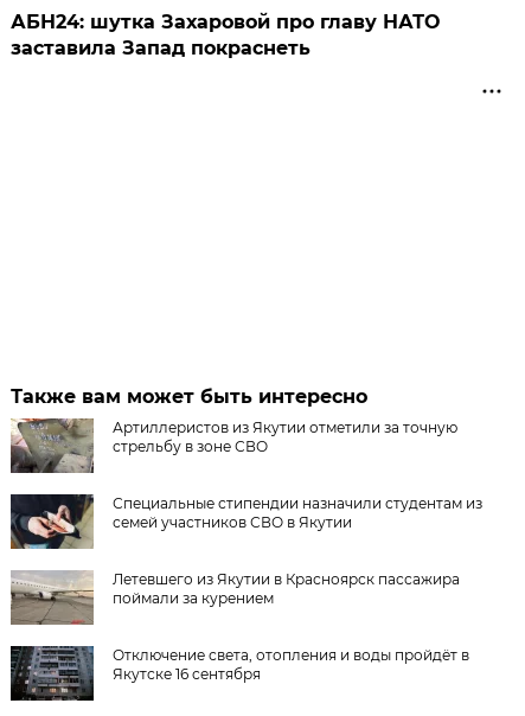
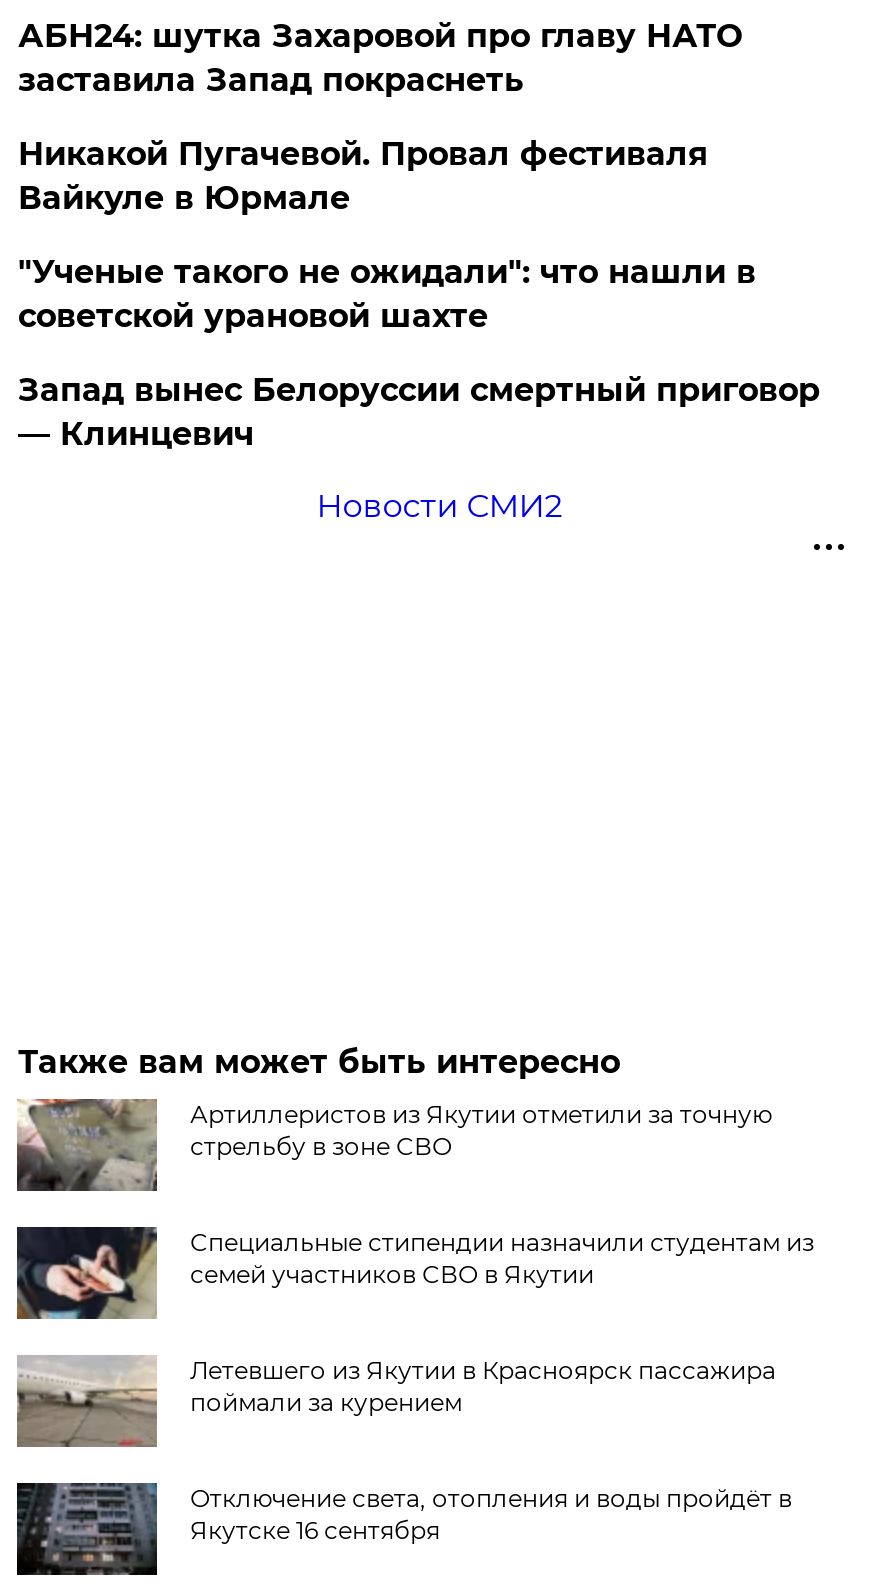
+ Никакой Пугачевой. Провал фестиваля
+ Вайкуле в Юрмале
+ "Ученые такого не ожидали": что нашли в
+ советской урановой шахте
+ Запад вынес Белоруссии смертный приговор
+ — Клинцевич
+ Новости СМИ2
